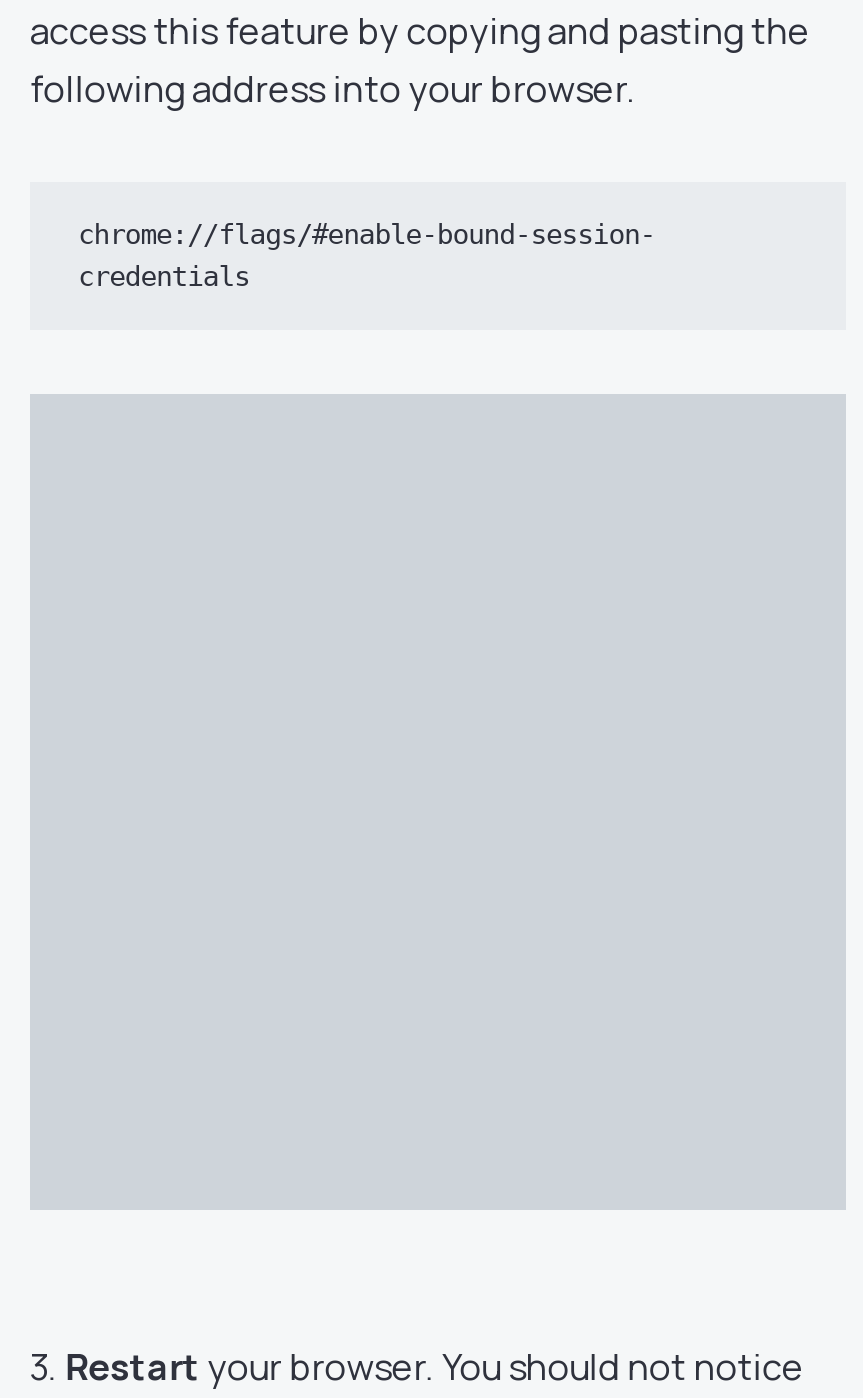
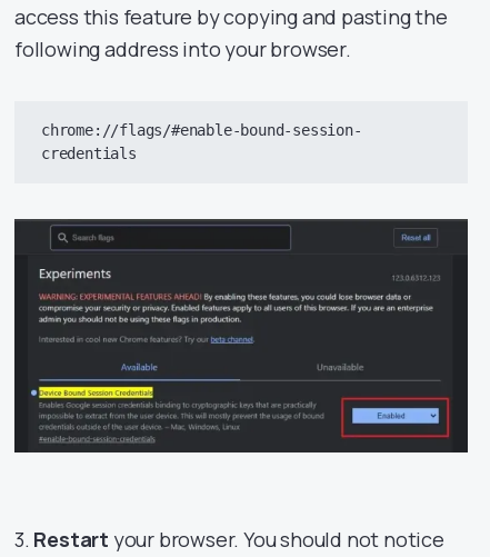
+ [image]
